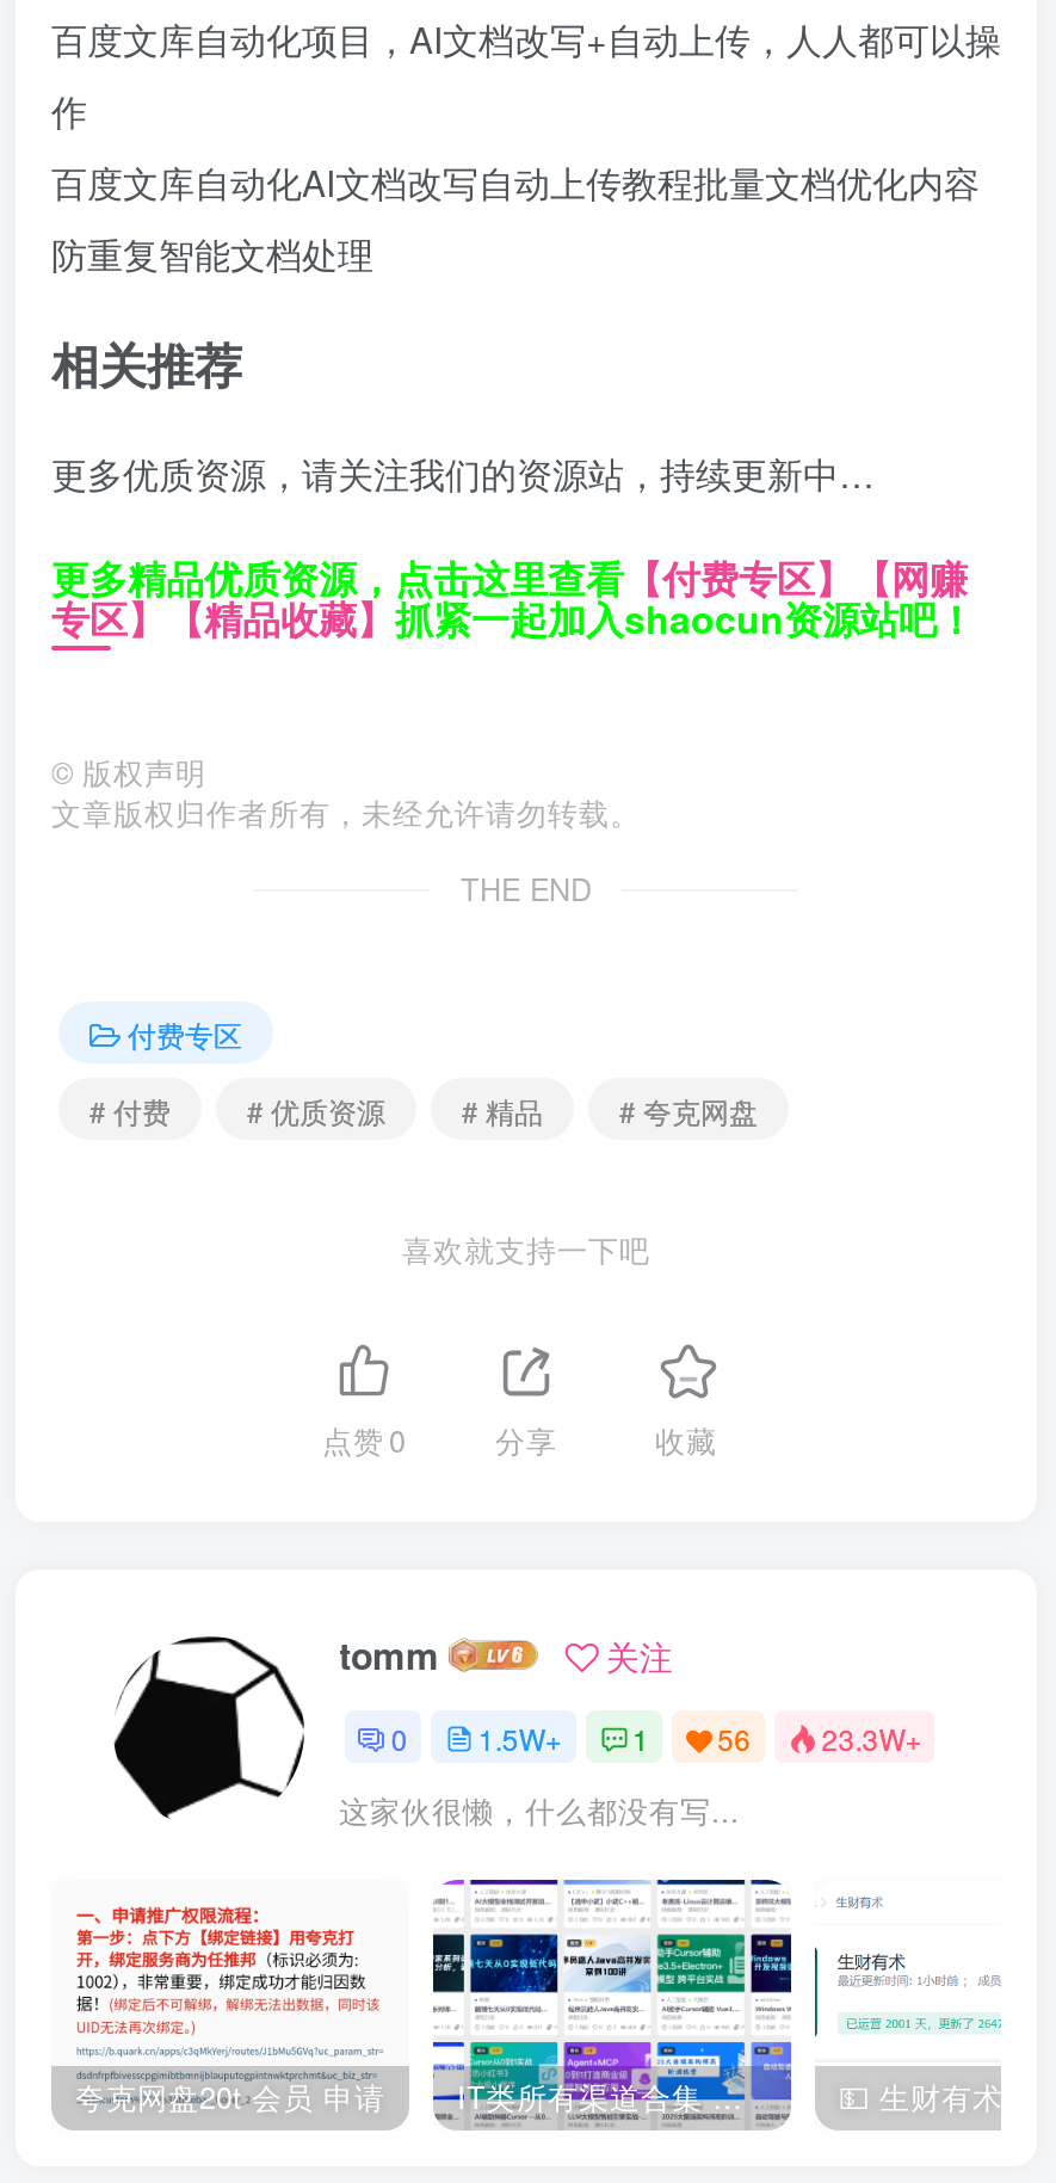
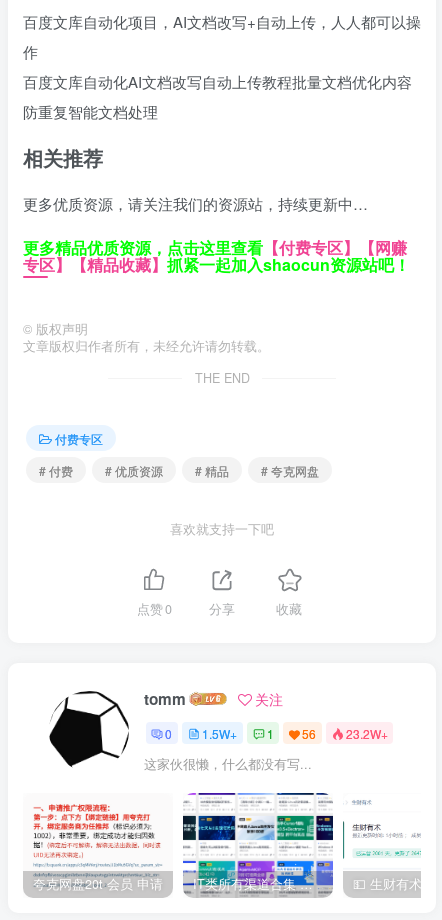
- 0 1.5W+ 1 56 23.3W+
+ 0 1.5W+ 1 56 23.2W+
